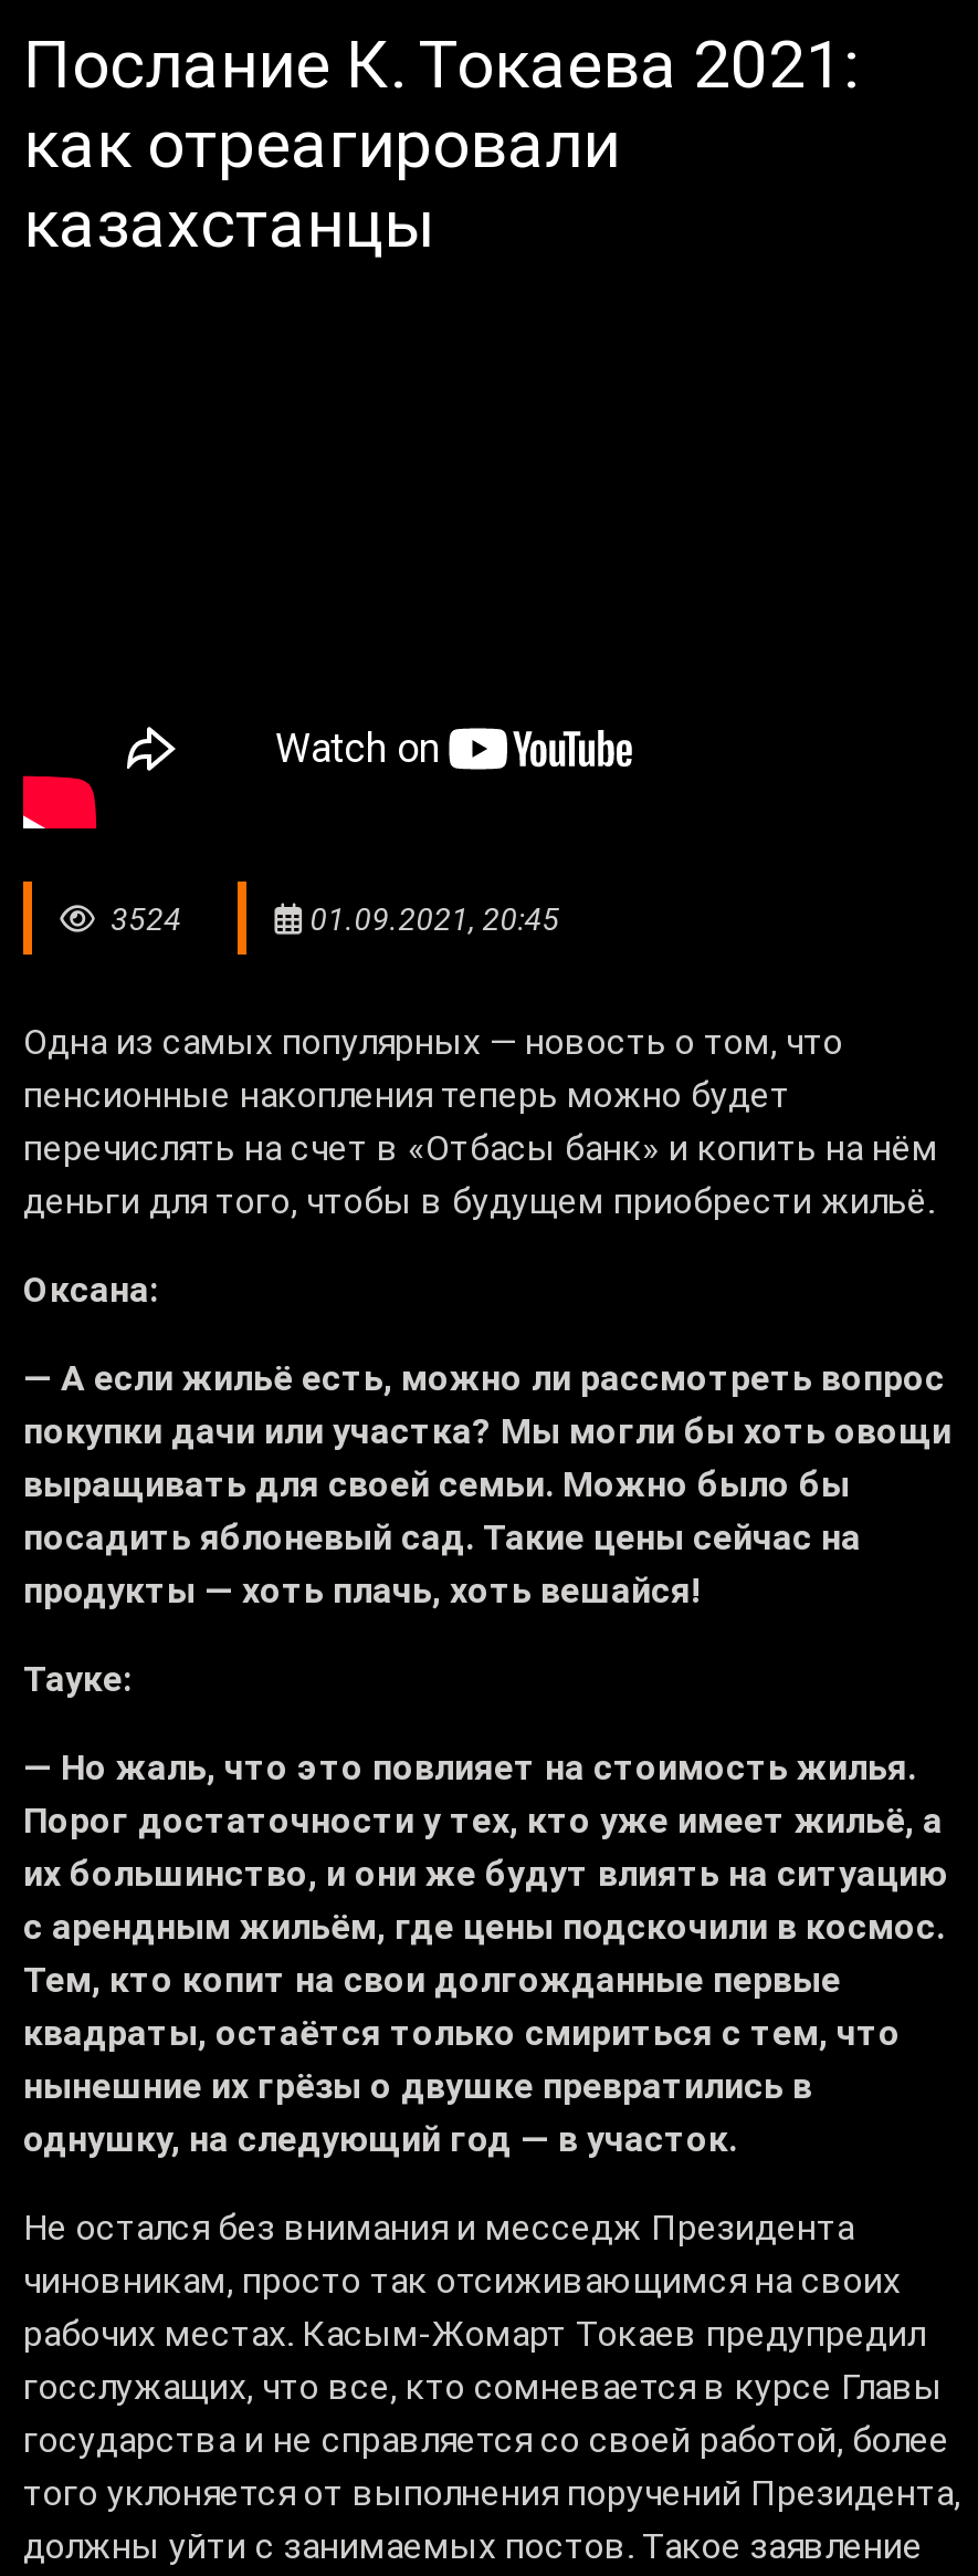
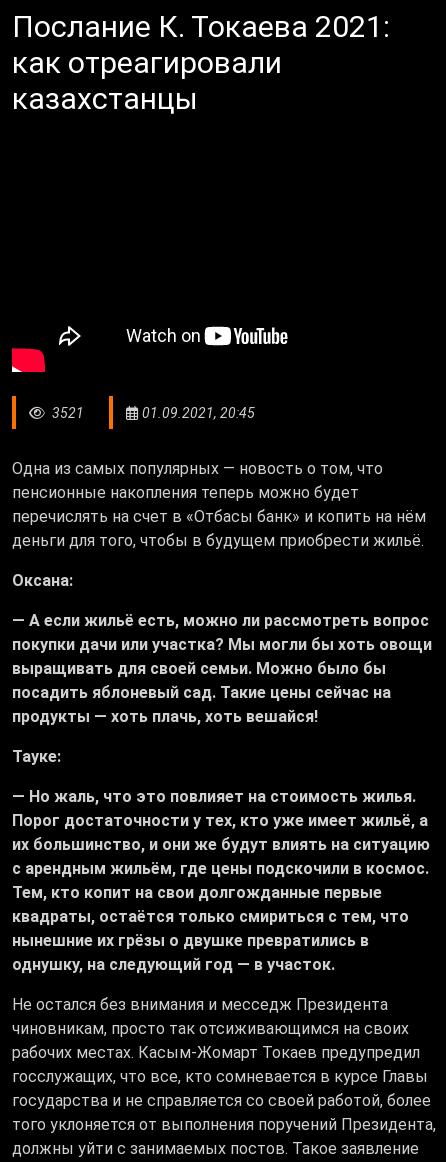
- 3524
+ 3521
